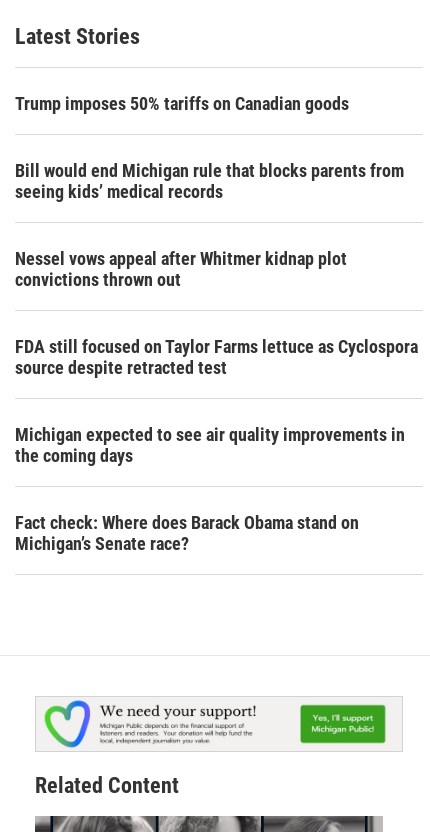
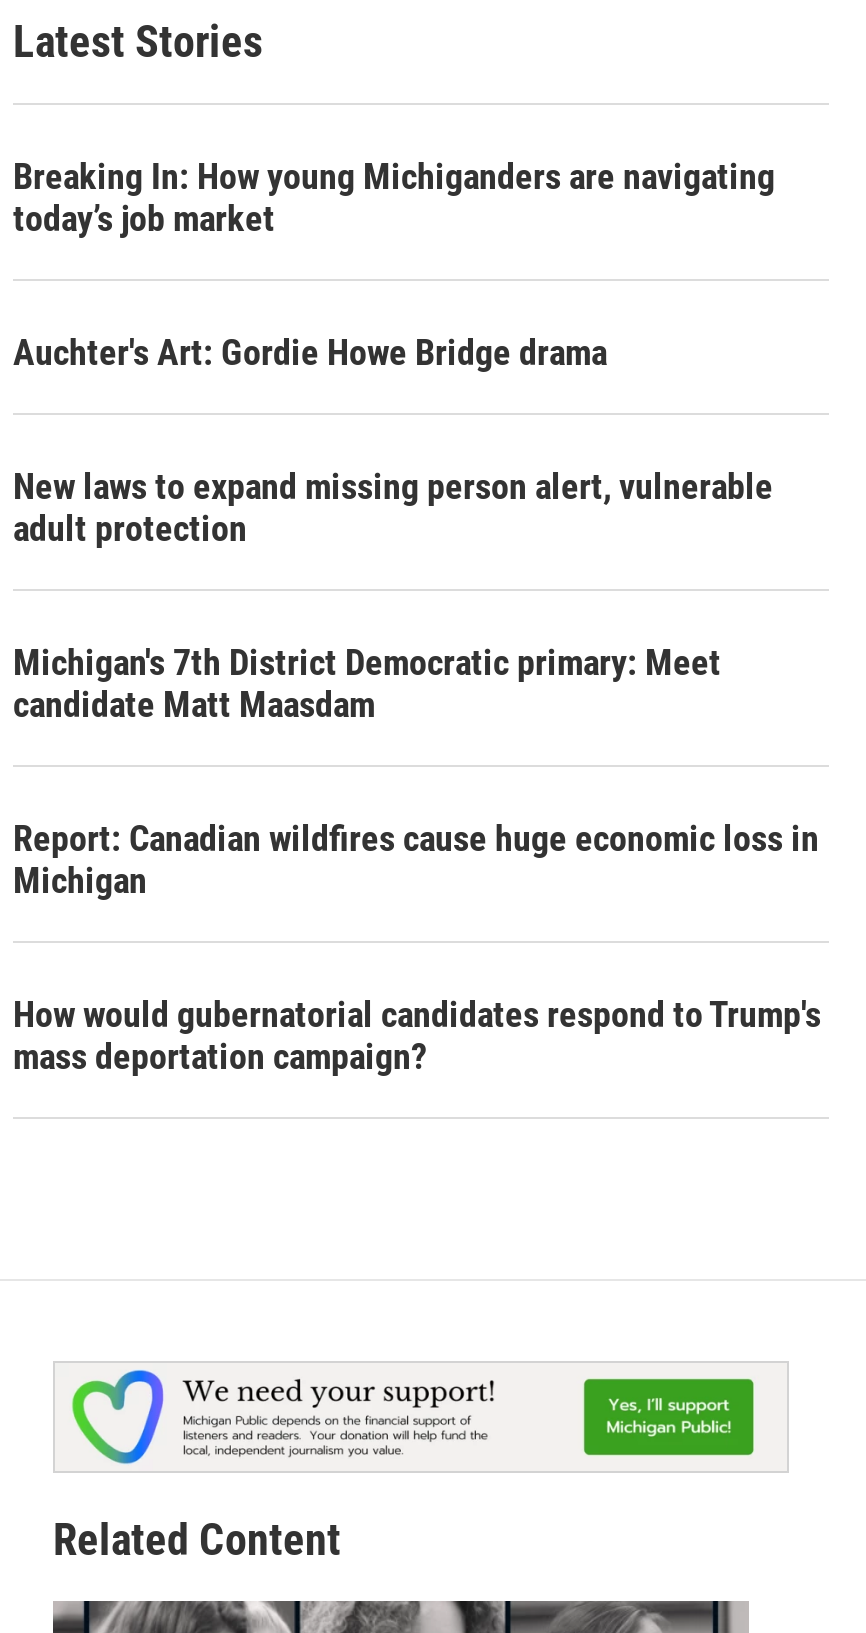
- Trump imposes 50% tariffs on Canadian goods
+ Breaking In: How young Michiganders are navigating
+ today’s job market

- Bill would end Michigan rule that blocks parents from
- seeing kids’ medical records
+ Auchter's Art: Gordie Howe Bridge drama

- Nessel vows appeal after Whitmer kidnap plot
- convictions thrown out
+ New laws to expand missing person alert, vulnerable
+ adult protection

- FDA still focused on Taylor Farms lettuce as Cyclospora
- source despite retracted test
+ Michigan's 7th District Democratic primary: Meet
+ candidate Matt Maasdam

- Michigan expected to see air quality improvements in
- the coming days
+ Report: Canadian wildfires cause huge economic loss in
+ Michigan

- Fact check: Where does Barack Obama stand on
- Michigan’s Senate race?
+ How would gubernatorial candidates respond to Trump's
+ mass deportation campaign?
